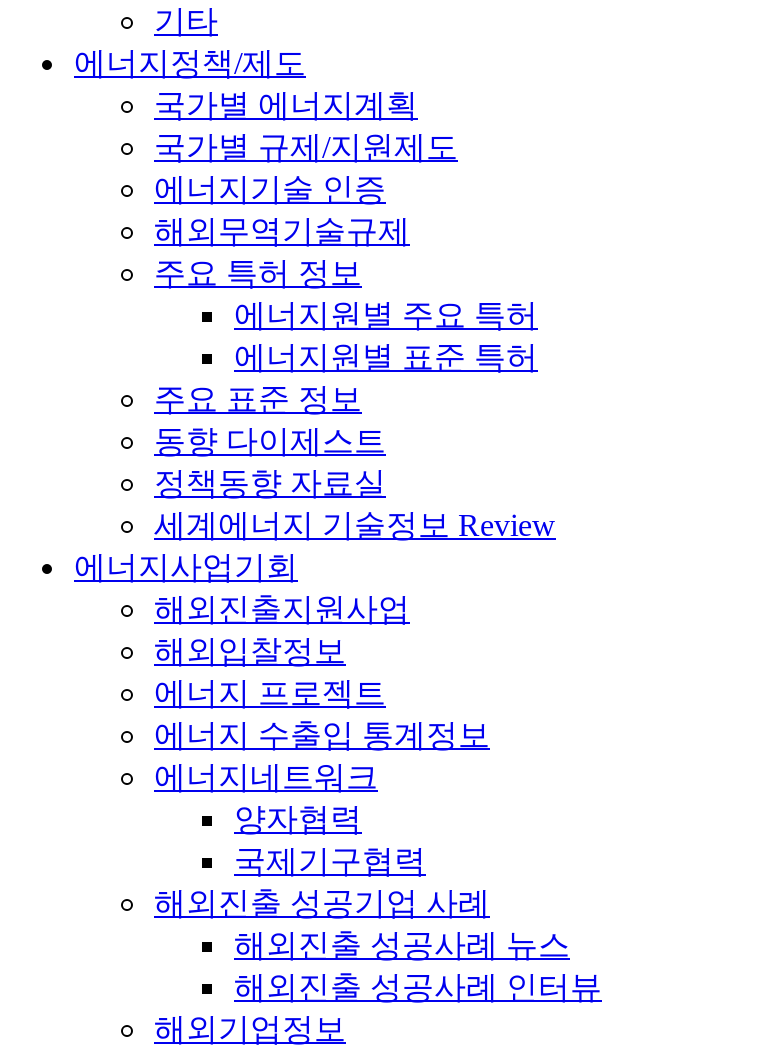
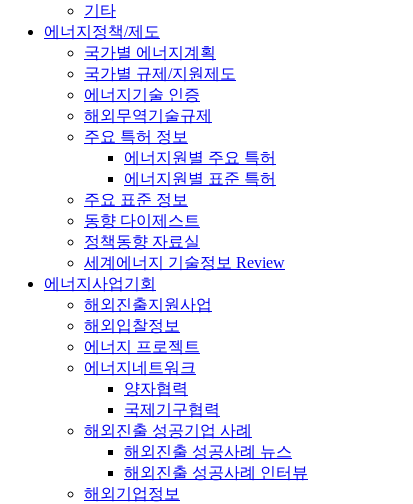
- 에너지 수출입 통계정보
